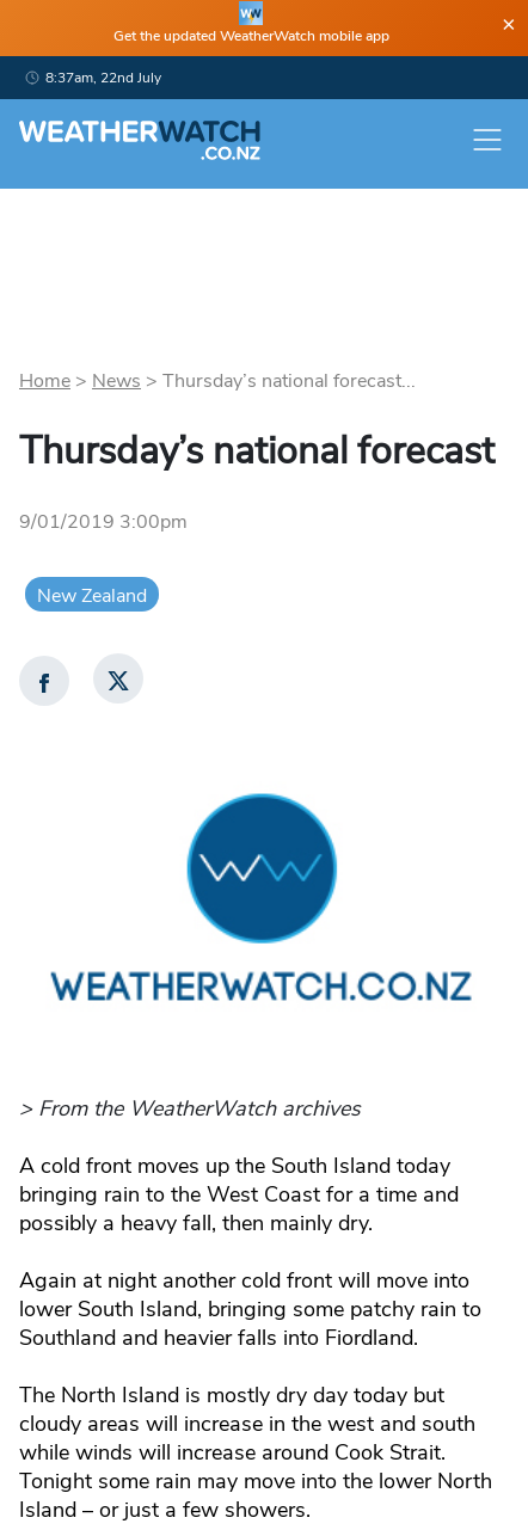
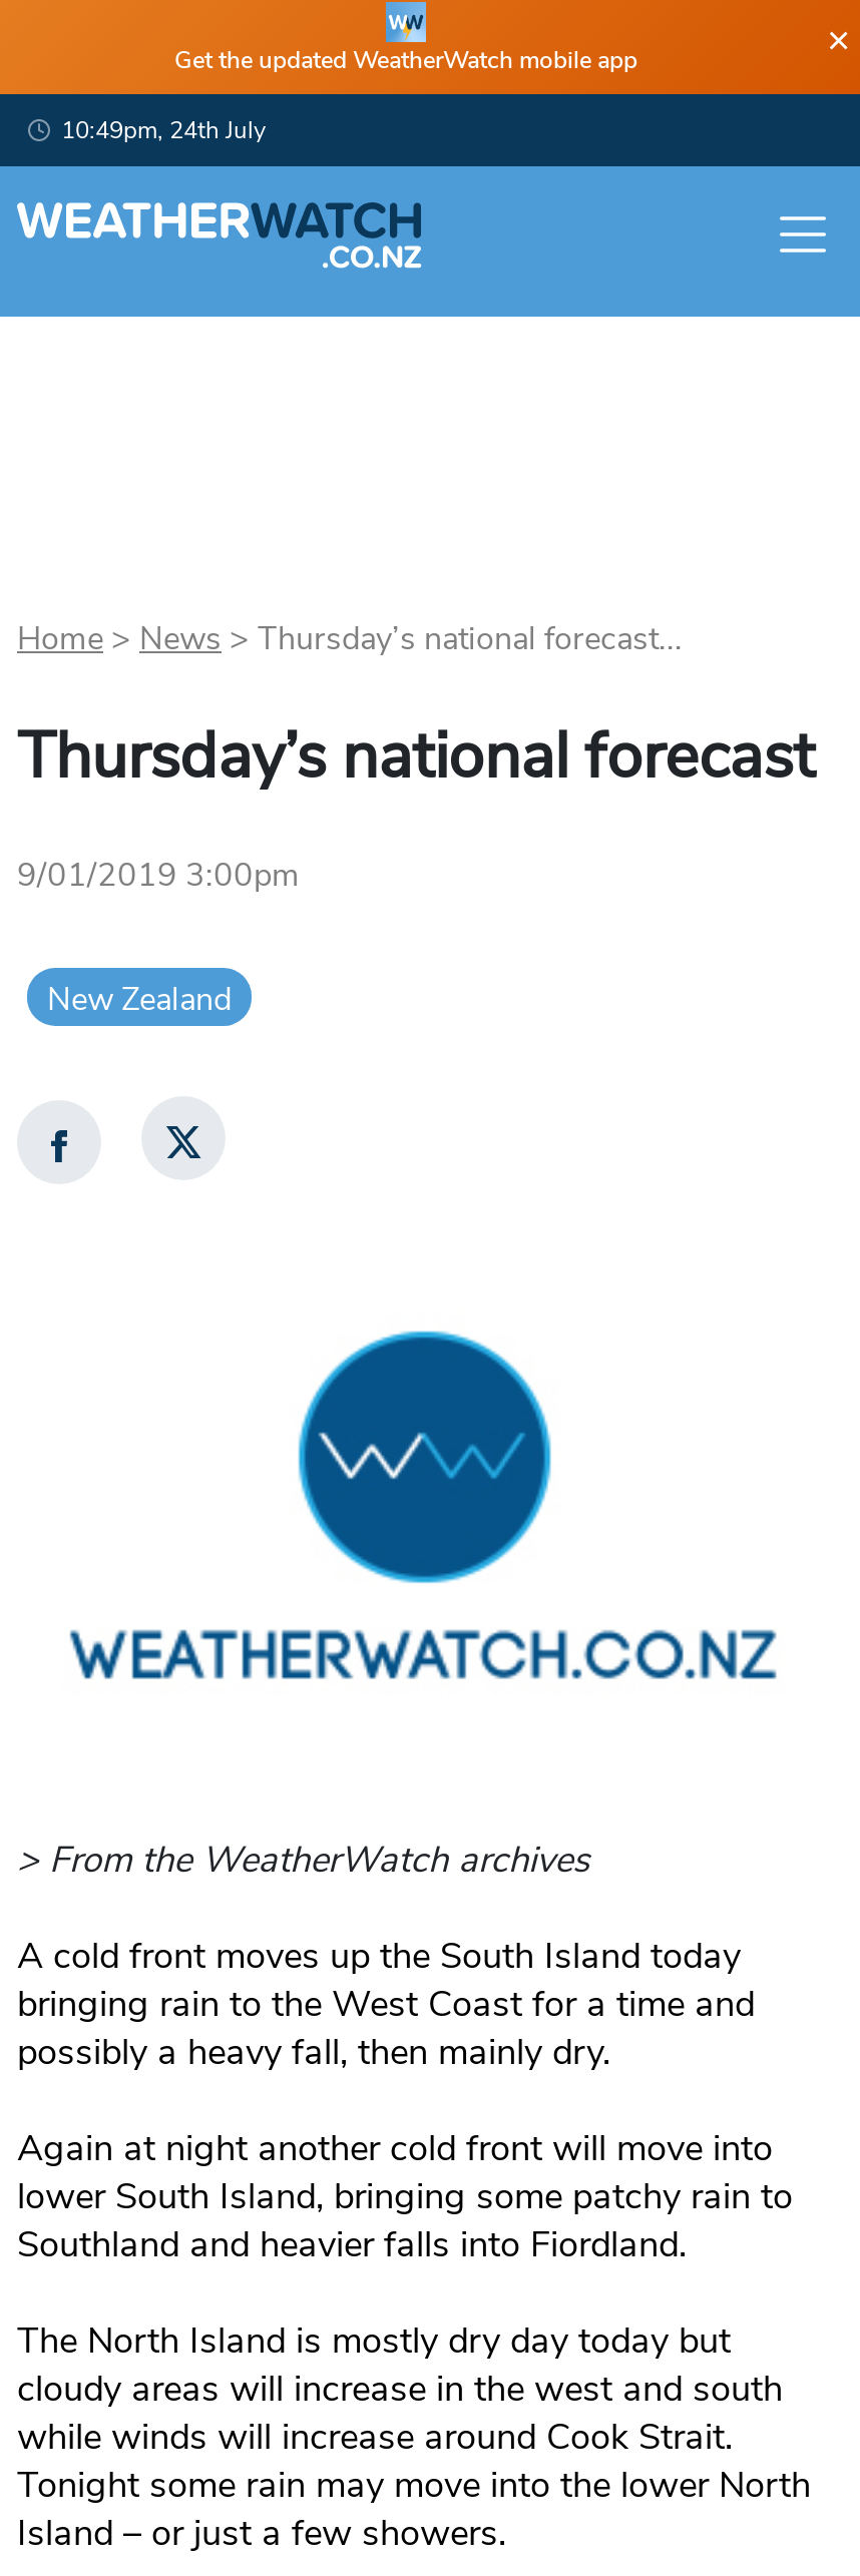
- 8:37am, 22nd July
+ 10:49pm, 24th July
